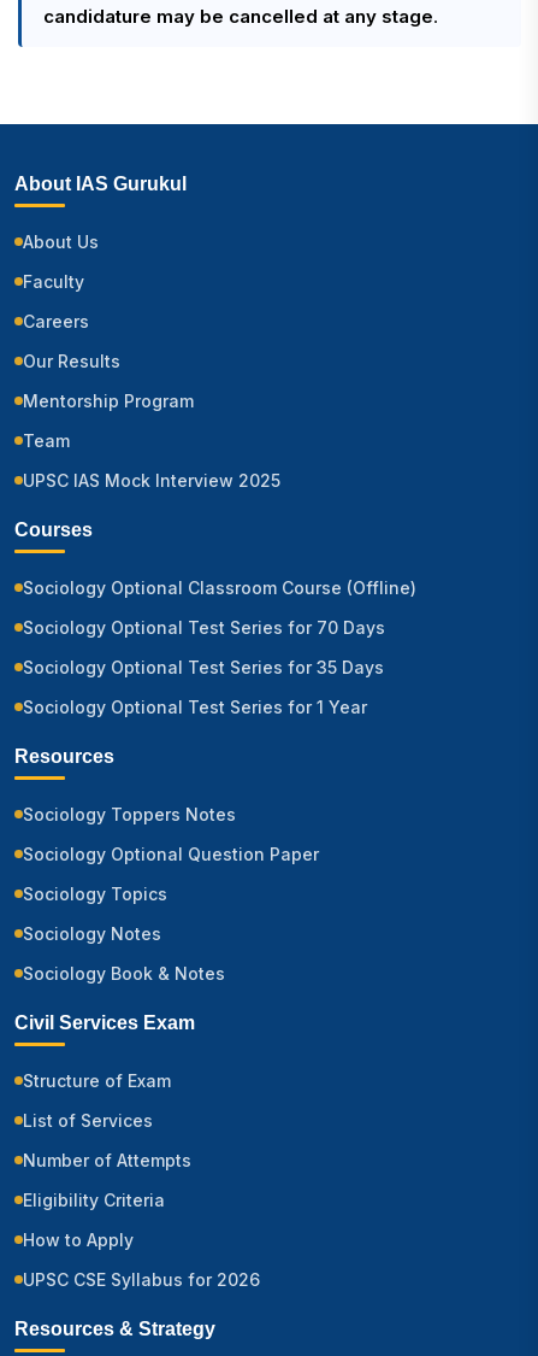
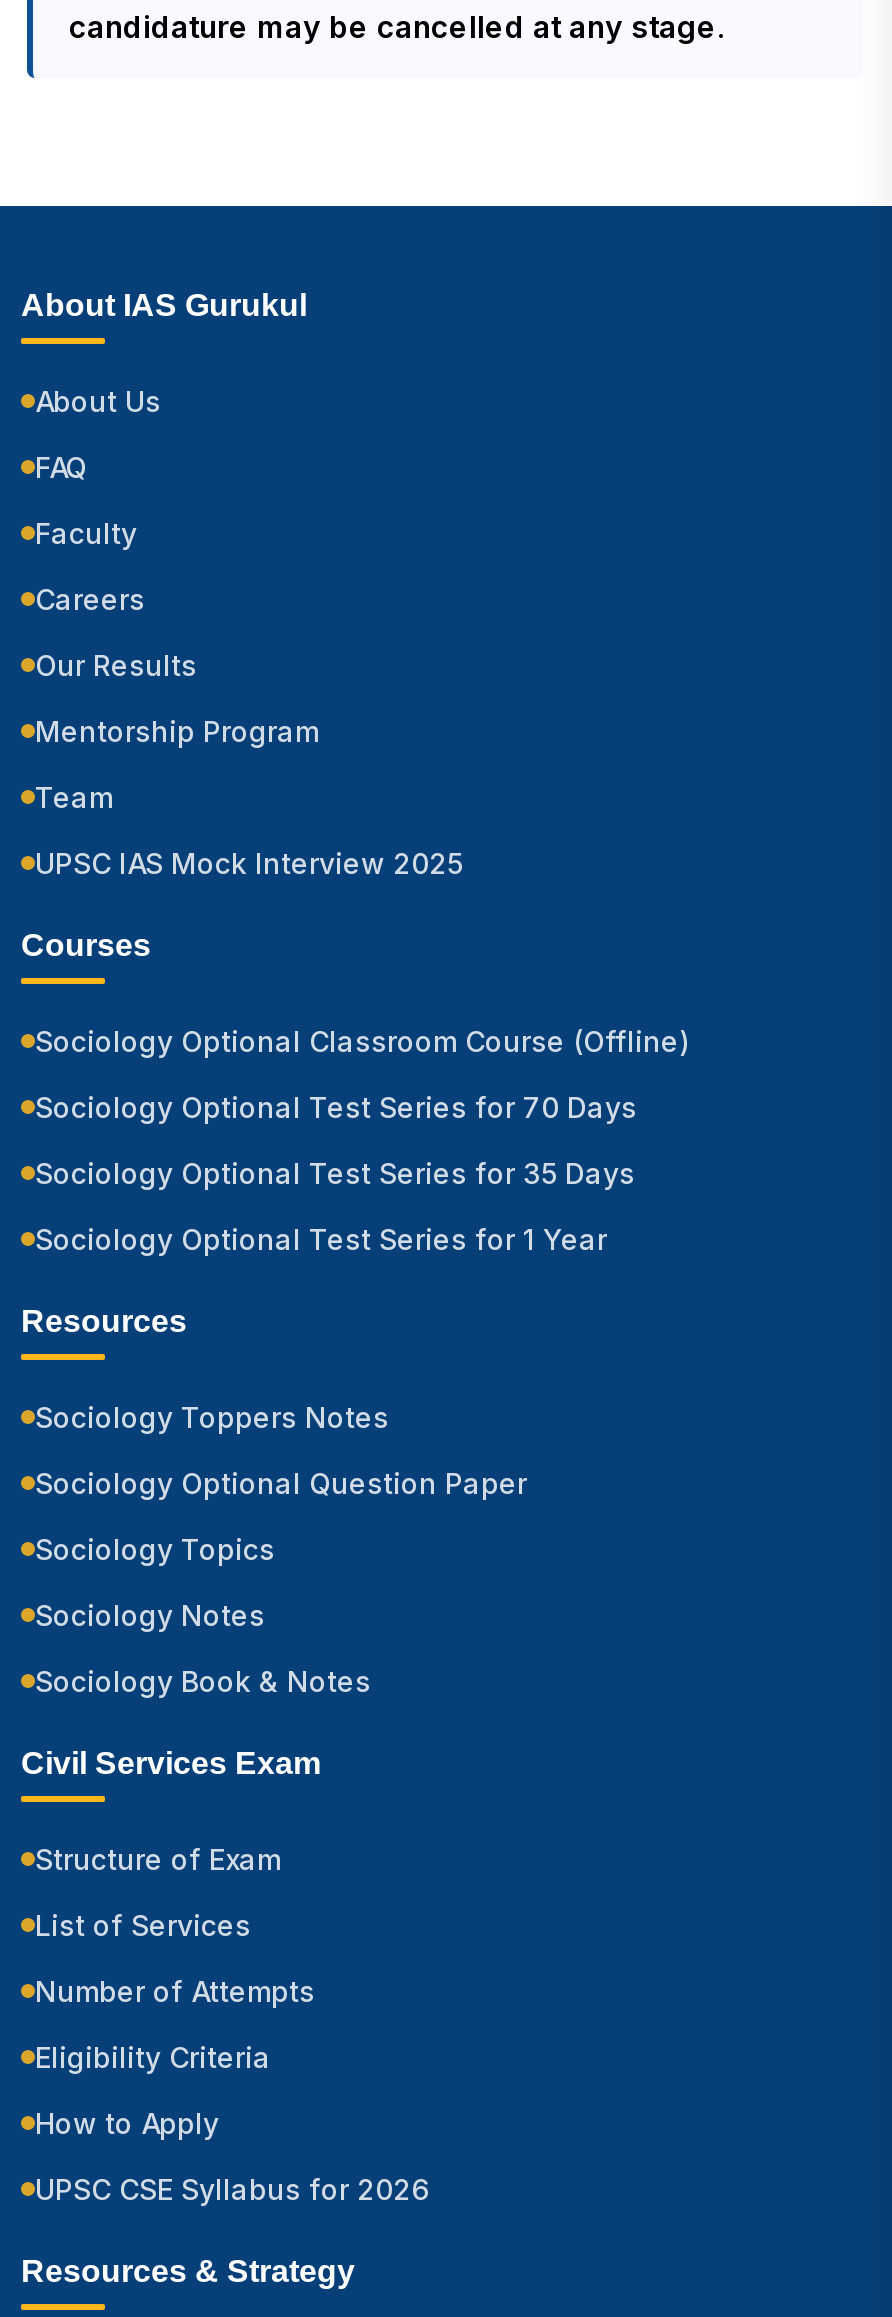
+ FAQ
